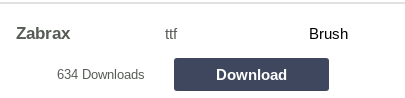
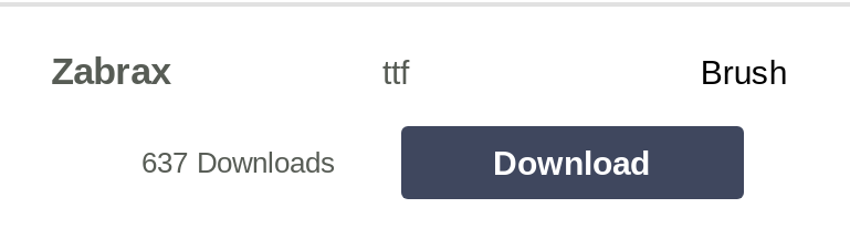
- 634 Downloads
+ 637 Downloads
